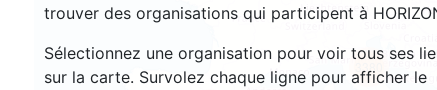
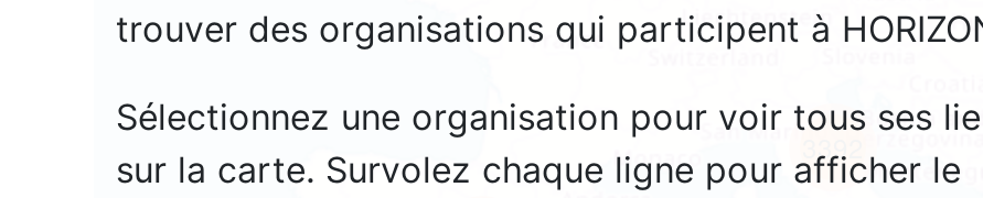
- 3380
+ 3392
